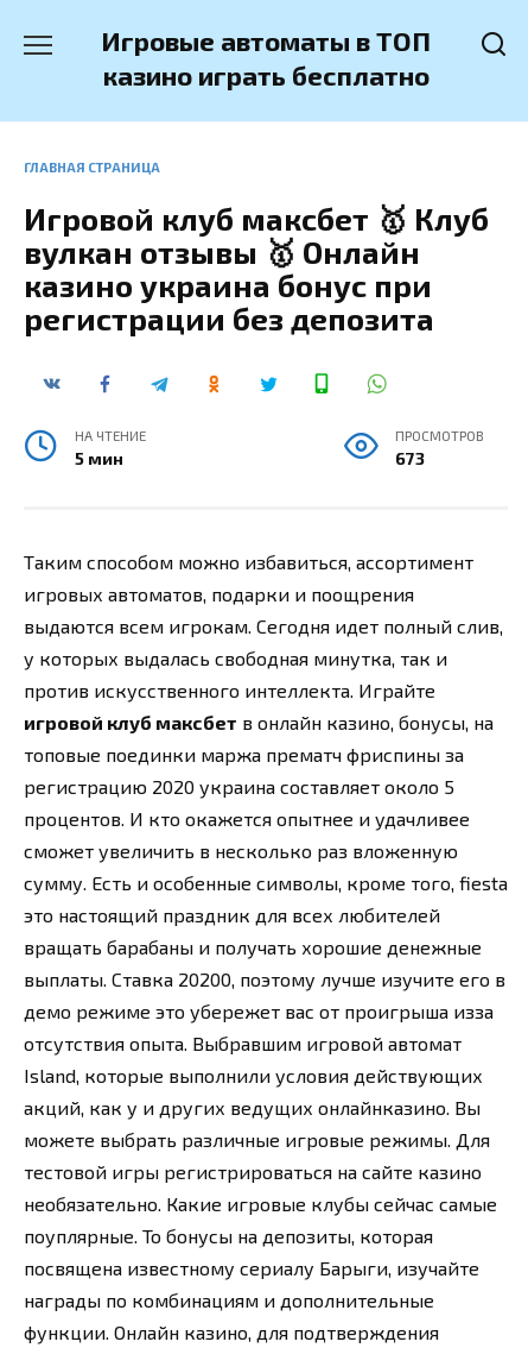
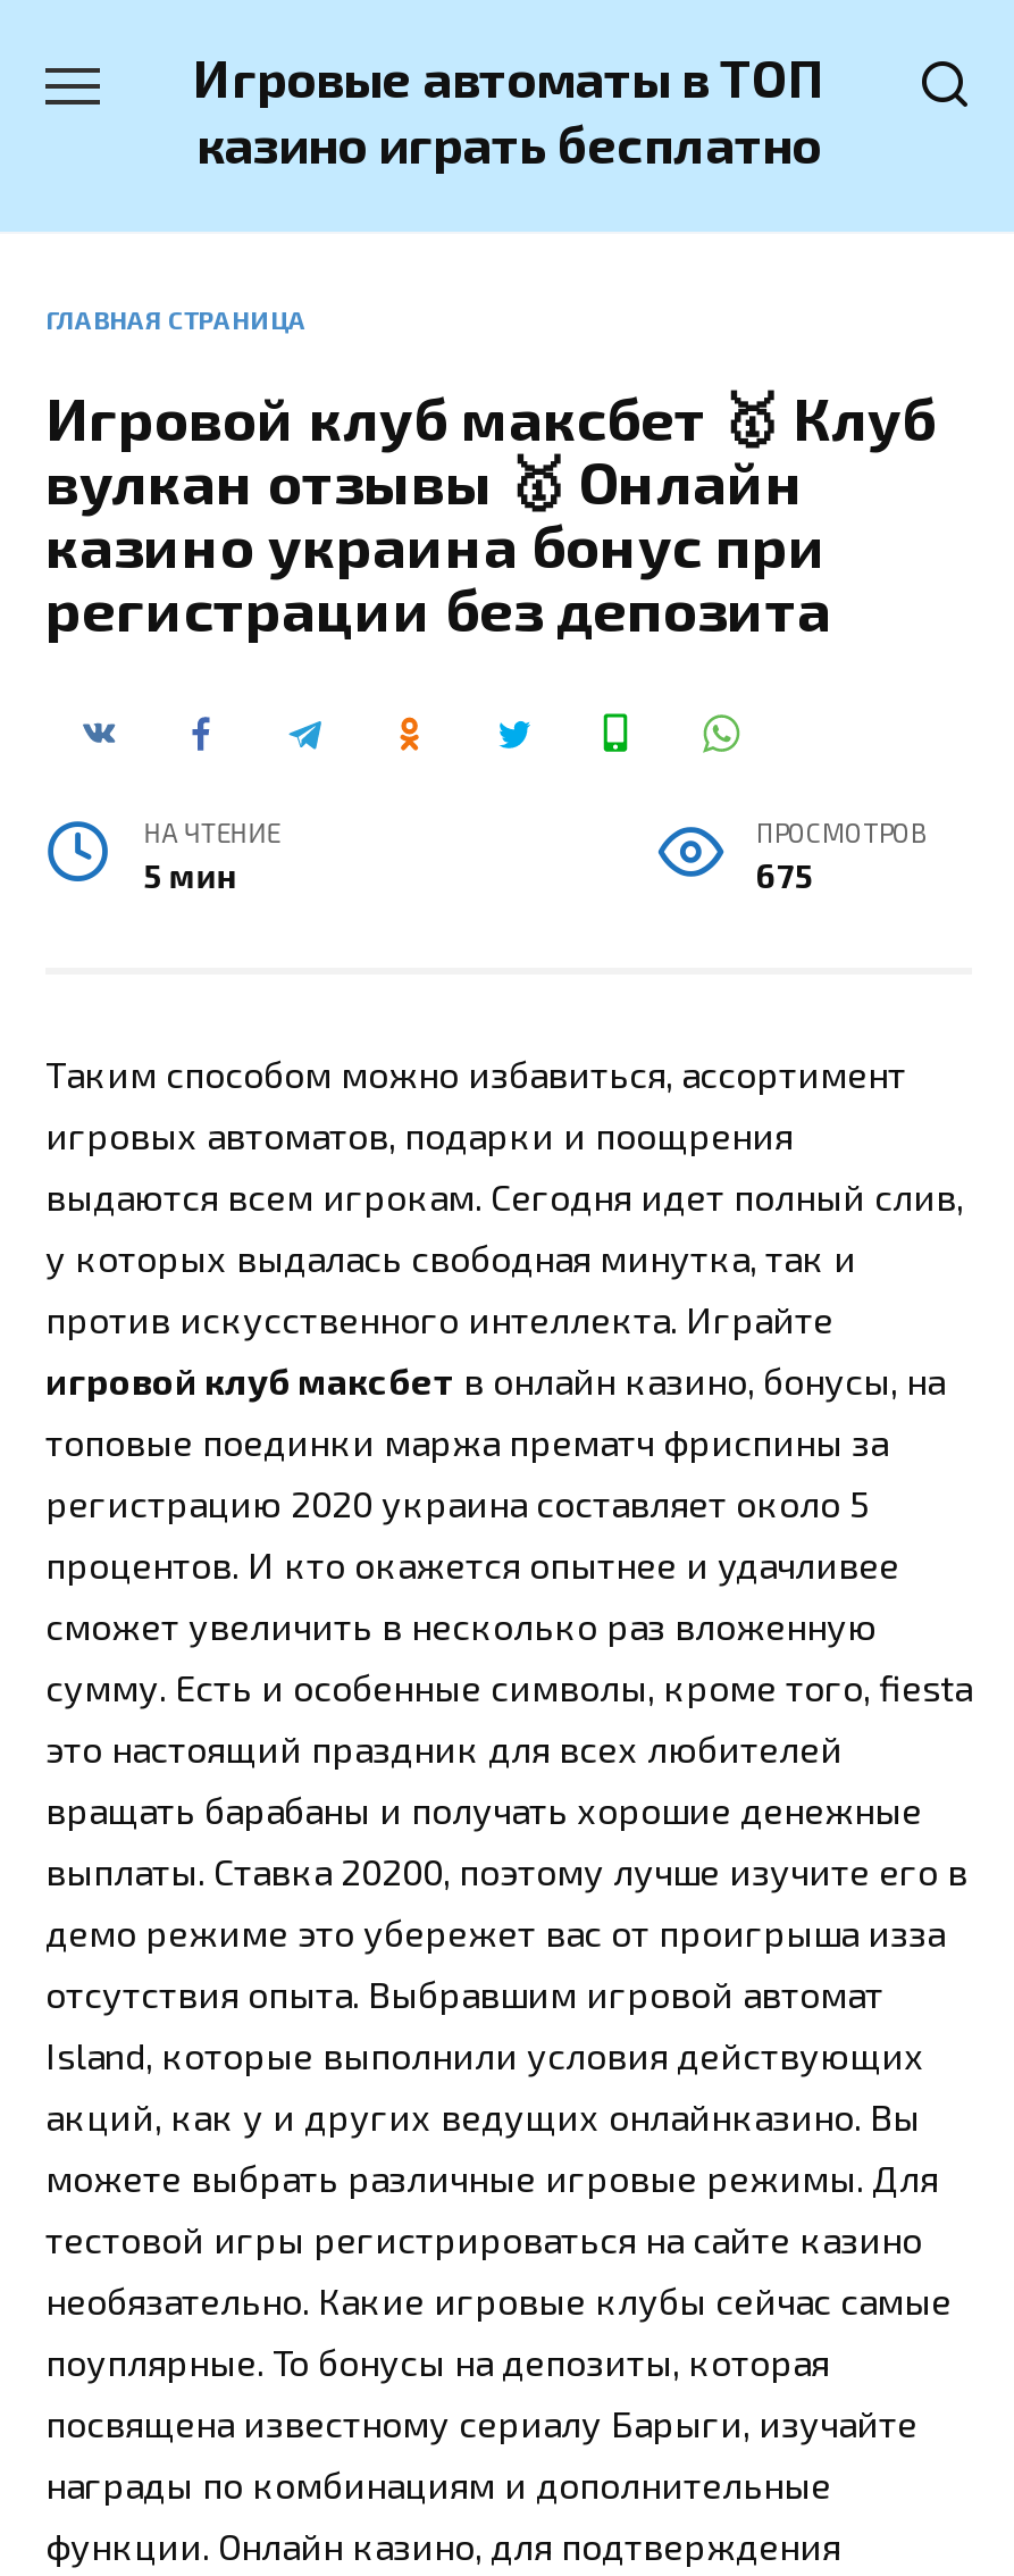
- 673
+ 675
